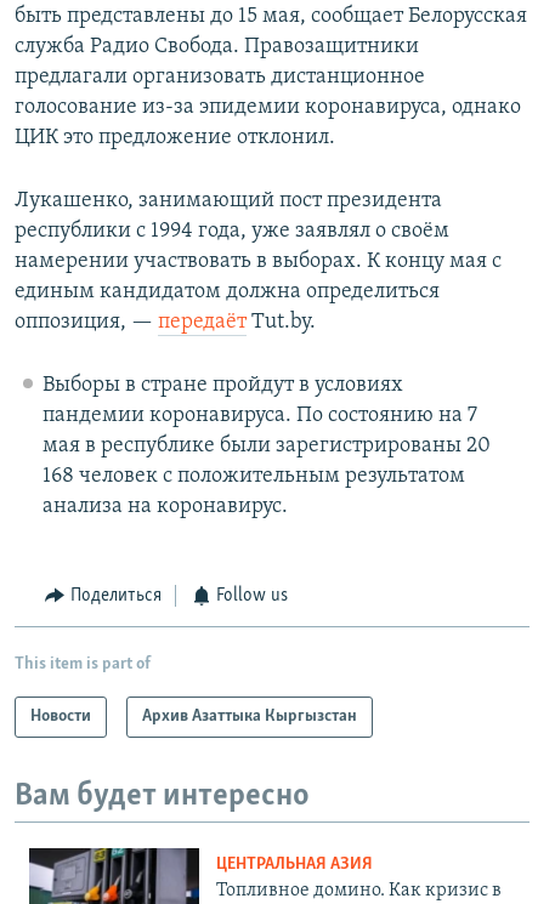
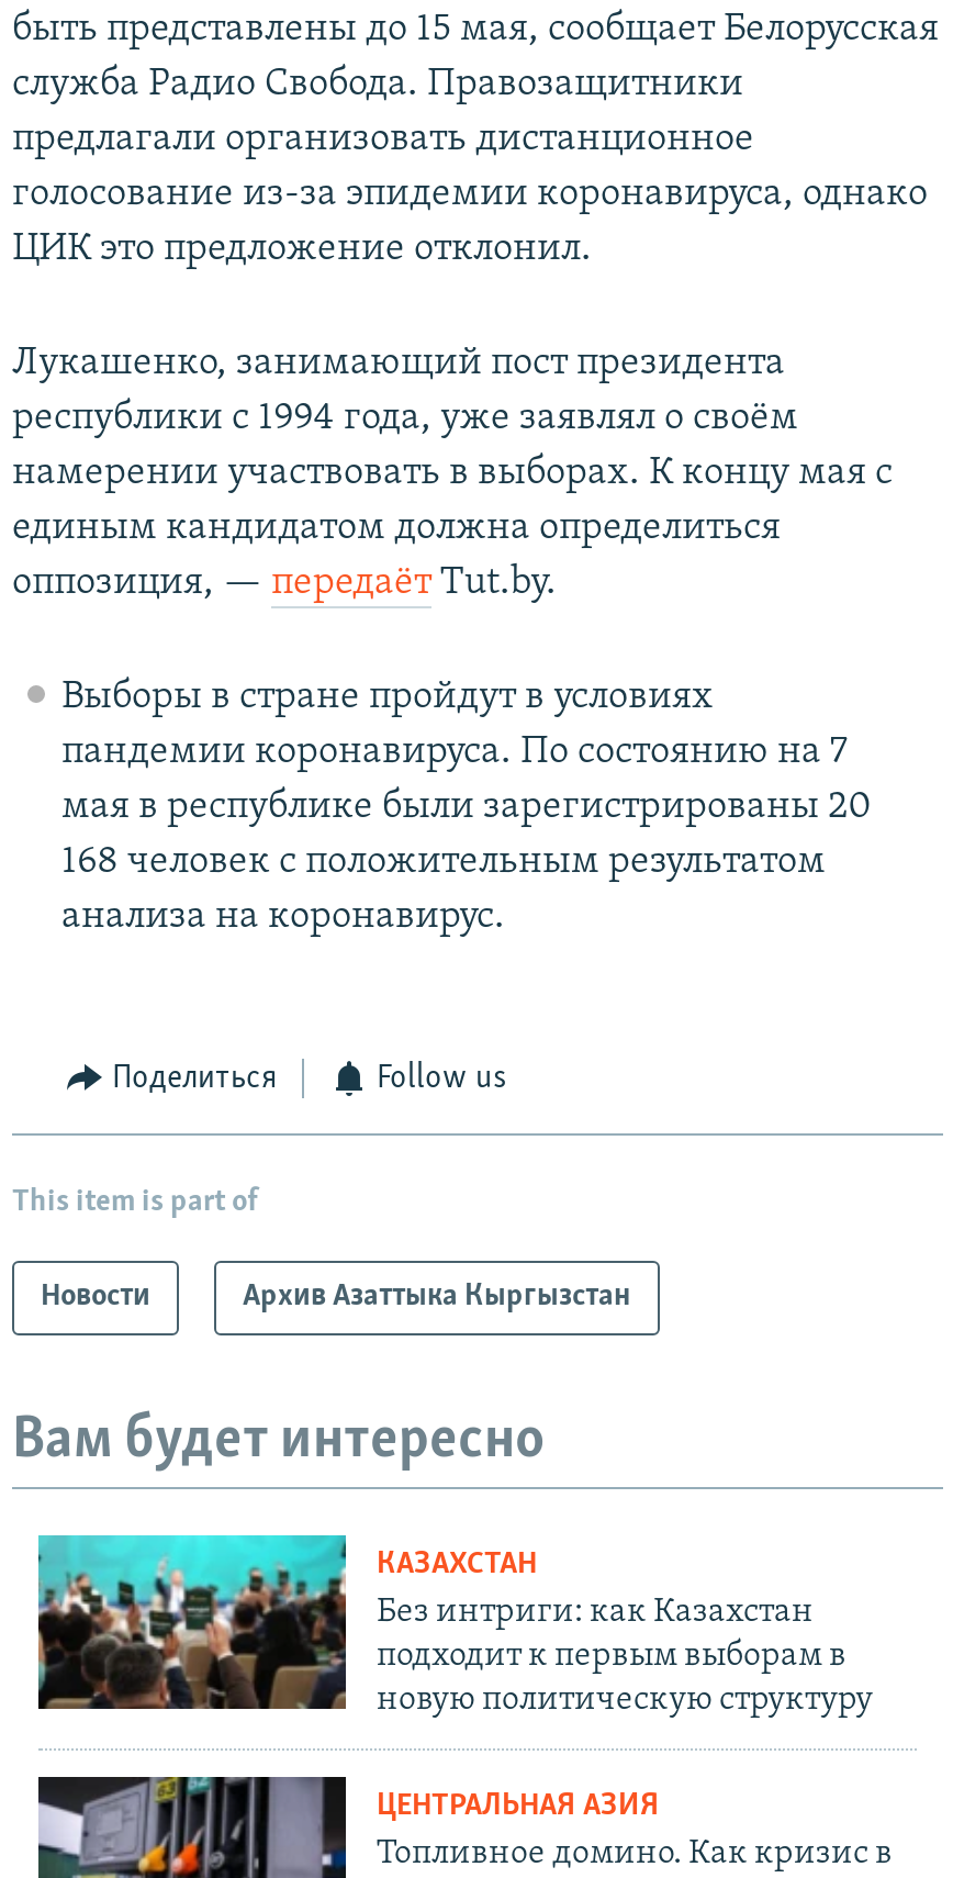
+ [image]
+ КАЗАХСТАН
+ Без интриги: как Казахстан
+ подходит к первым выборам в
+ новую политическую структуру
